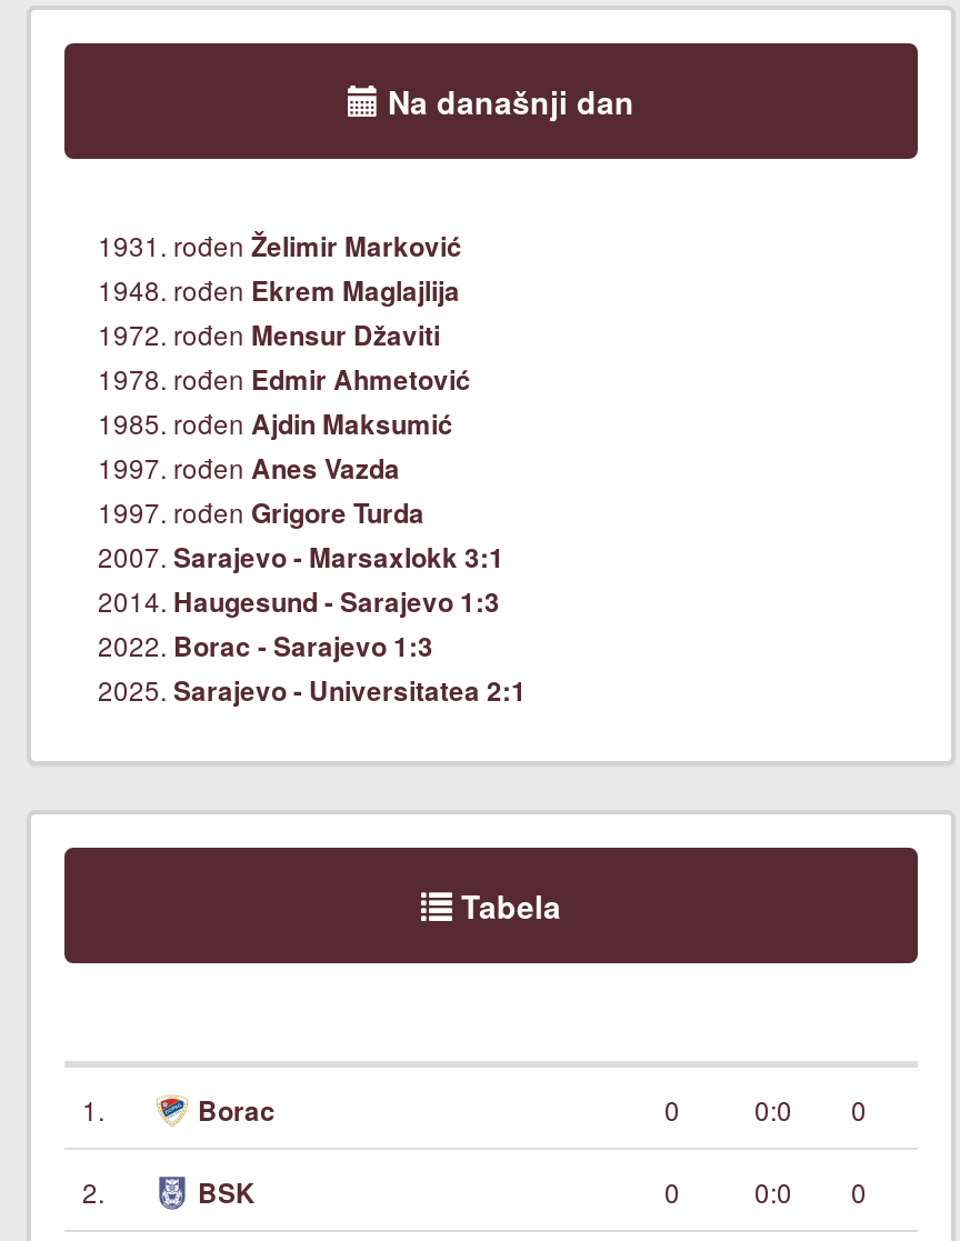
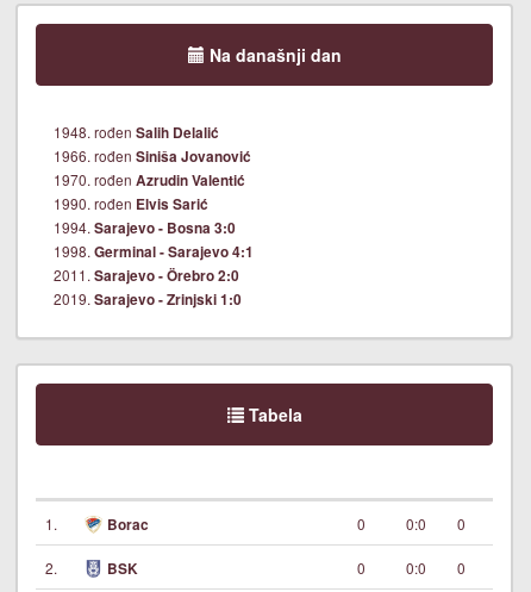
- 1931. rođen Želimir Marković
- 1948. rođen Ekrem Maglajlija
- 1972. rođen Mensur Džaviti
- 1978. rođen Edmir Ahmetović
- 1985. rođen Ajdin Maksumić
- 1997. rođen Anes Vazda
- 1997. rođen Grigore Turda
- 2007. Sarajevo - Marsaxlokk 3:1
- 2014. Haugesund - Sarajevo 1:3
- 2022. Borac - Sarajevo 1:3
- 2025. Sarajevo - Universitatea 2:1
+ 1948. rođen Salih Delalić
+ 1966. rođen Siniša Jovanović
+ 1970. rođen Azrudin Valentić
+ 1990. rođen Elvis Sarić
+ 1994. Sarajevo - Bosna 3:0
+ 1998. Germinal - Sarajevo 4:1
+ 2011. Sarajevo - Örebro 2:0
+ 2019. Sarajevo - Zrinjski 1:0
